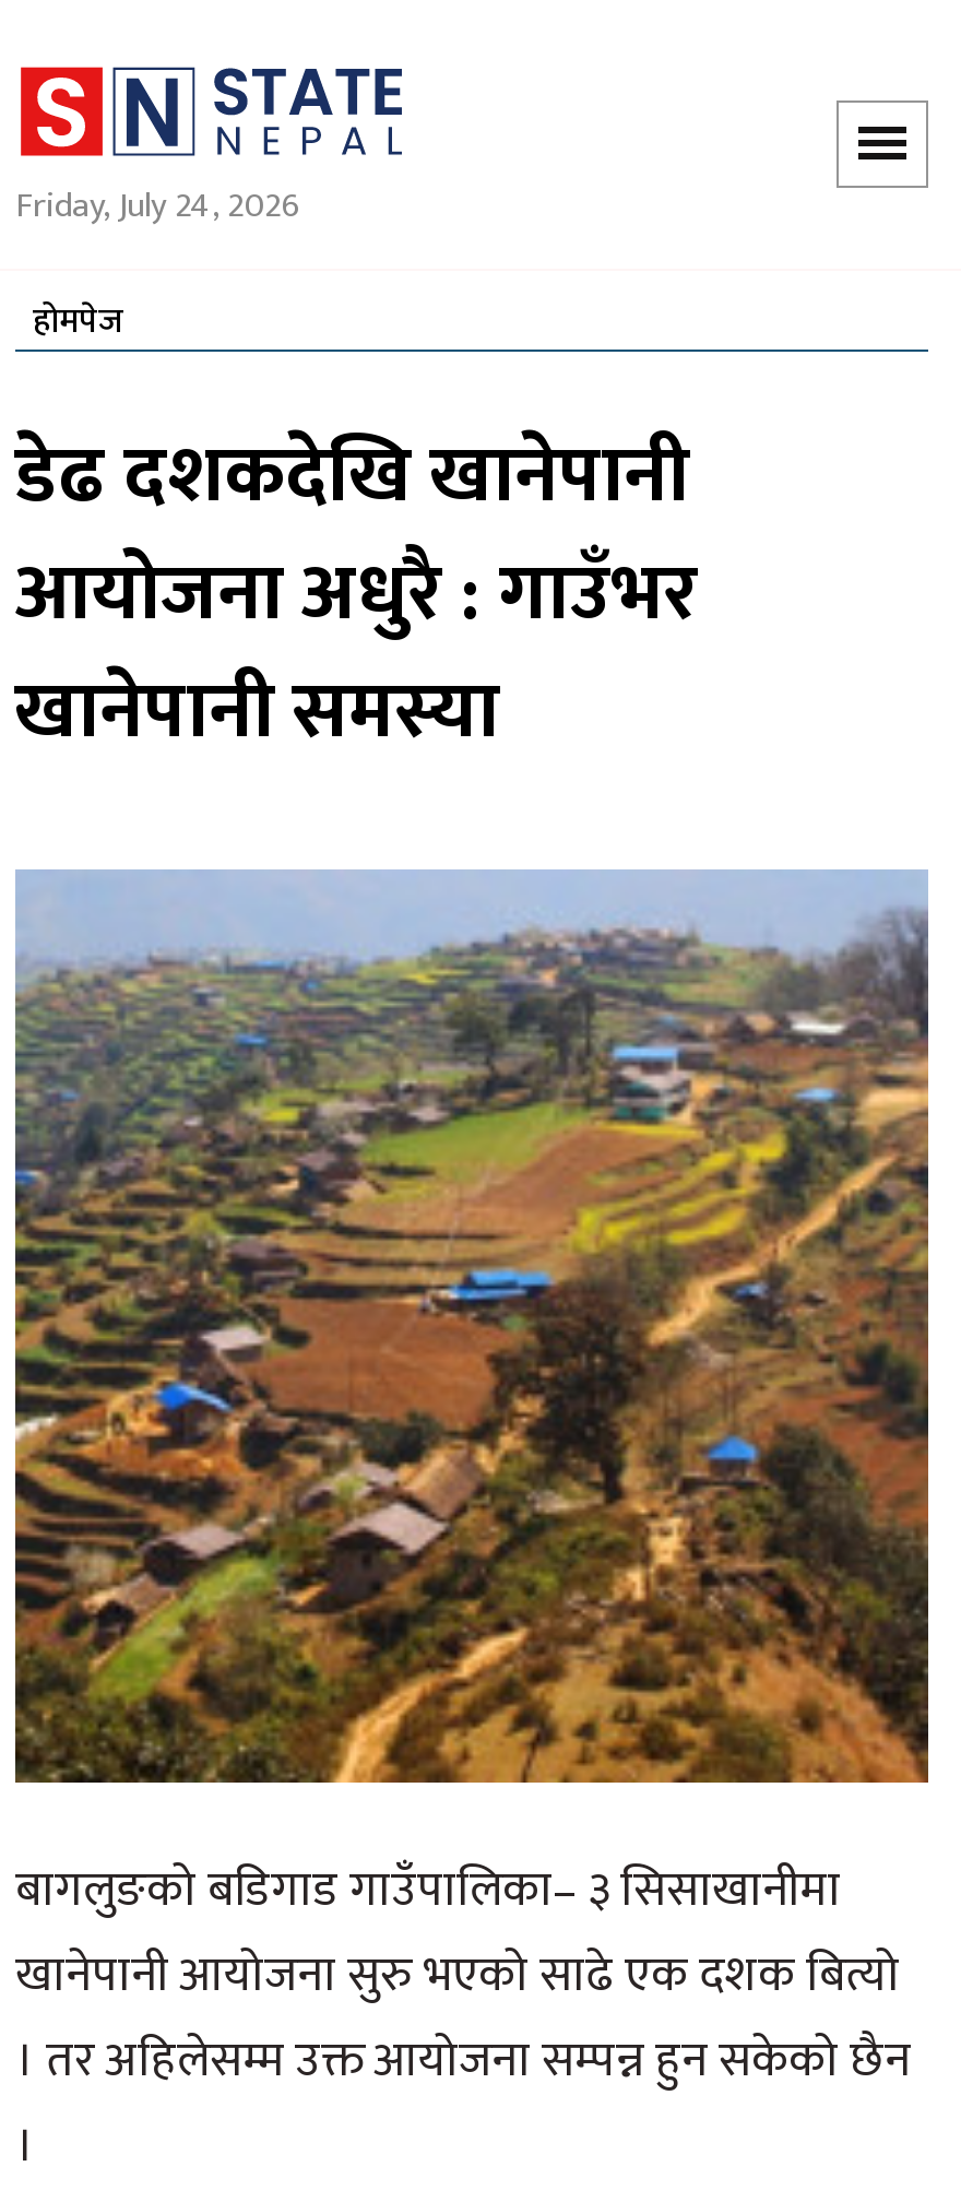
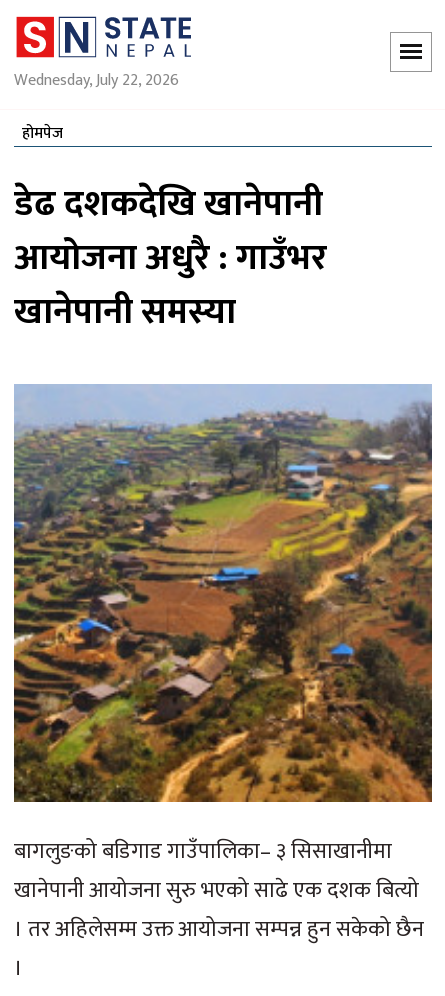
- Friday, July 24, 2026
+ Wednesday, July 22, 2026
